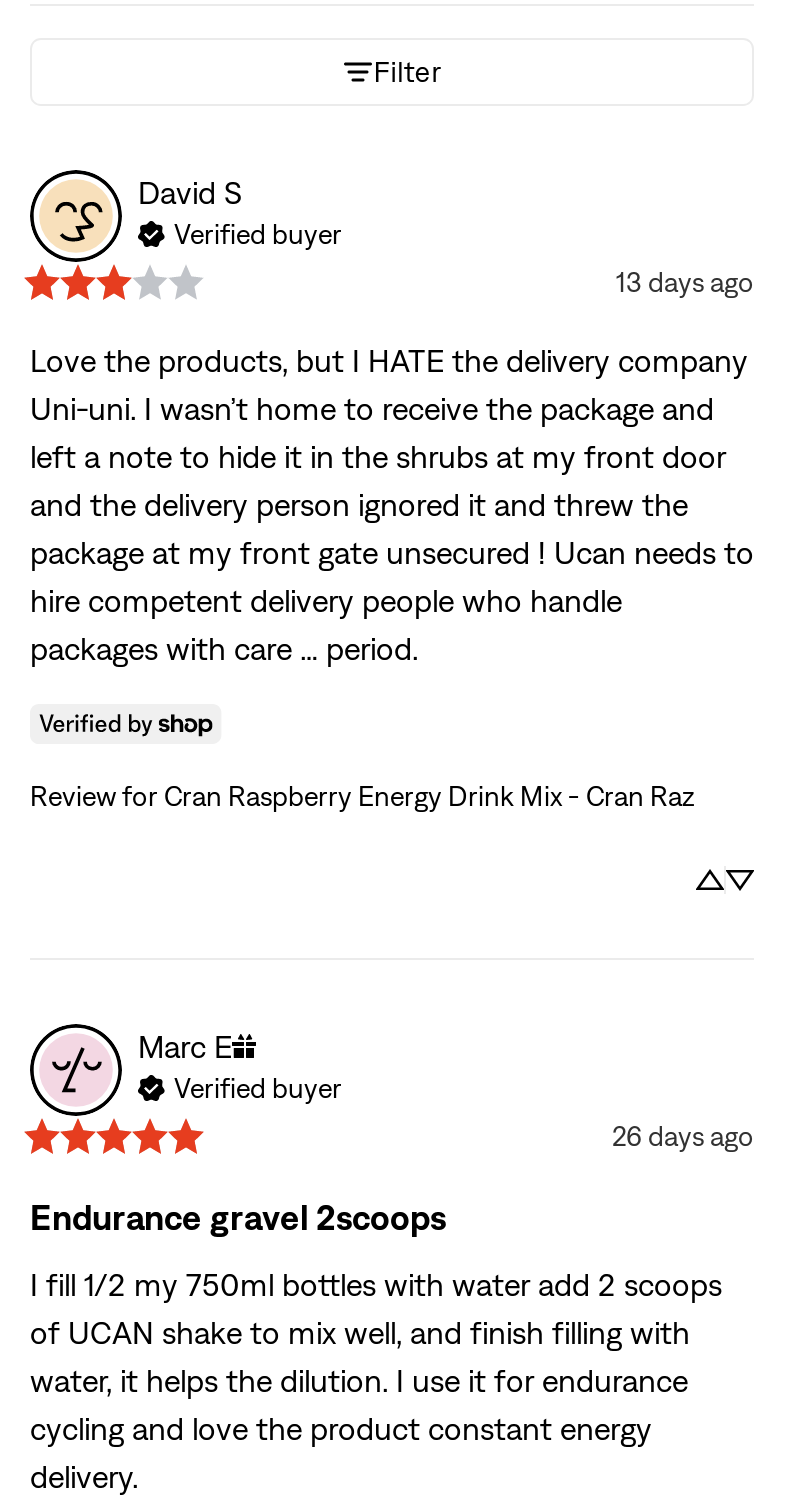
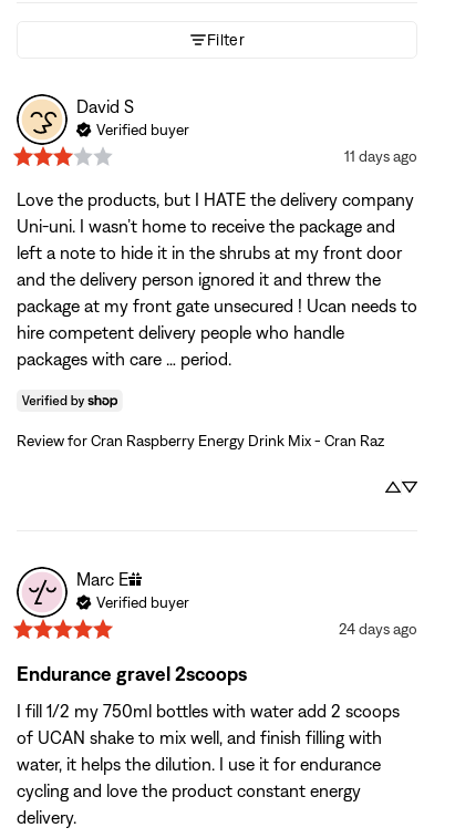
- 13 days ago
+ 11 days ago

- 26 days ago
+ 24 days ago
